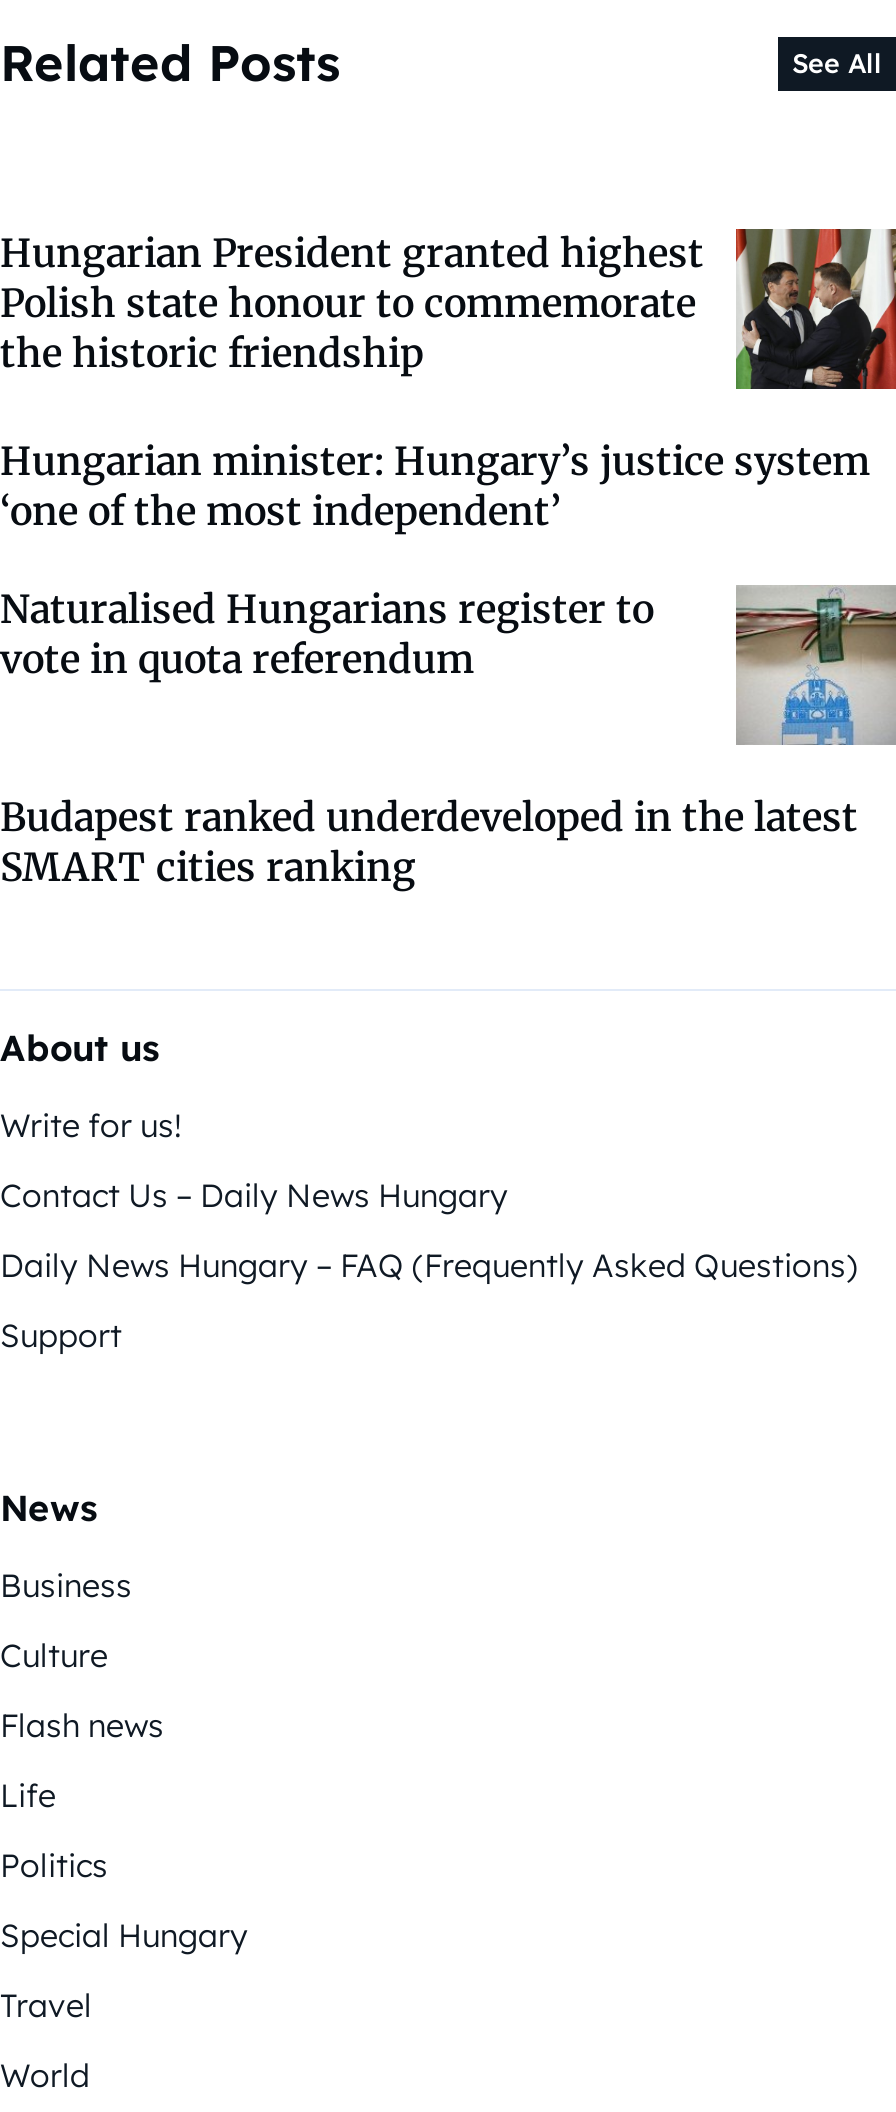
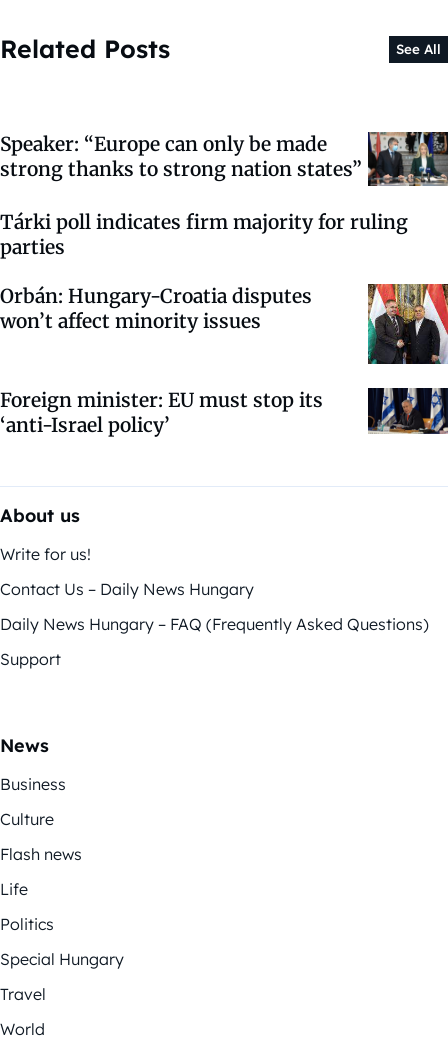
- [image]
- Hungarian President granted highest
- Polish state honour to commemorate
- the historic friendship
+ [image]
+ Speaker: “Europe can only be made
+ strong thanks to strong nation states”

- Hungarian minister: Hungary’s justice system
- ‘one of the most independent’
+ Tárki poll indicates firm majority for ruling
+ parties

- Naturalised Hungarians register to
- vote in quota referendum
+ Orbán: Hungary-Croatia disputes
+ won’t affect minority issues

- [image]
+ [image]

- Budapest ranked underdeveloped in the latest
- SMART cities ranking
+ Foreign minister: EU must stop its
+ ‘anti-Israel policy’
